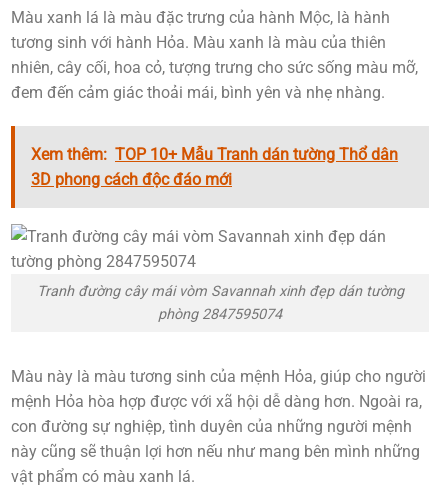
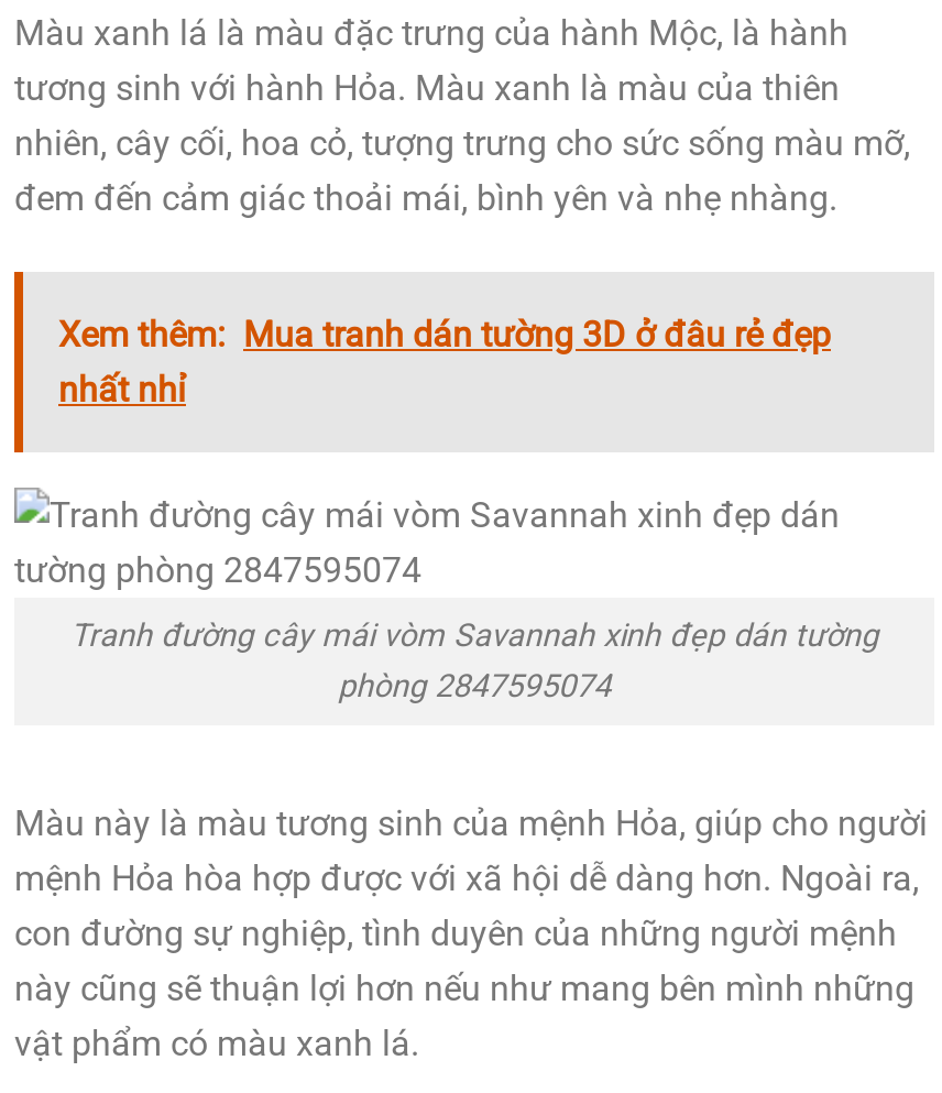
- Xem thêm: TOP 10+ Mẫu Tranh dán tường Thổ dân
- 3D phong cách độc đáo mới
+ Xem thêm: Mua tranh dán tường 3D ở đâu rẻ đẹp
+ nhất nhỉ
